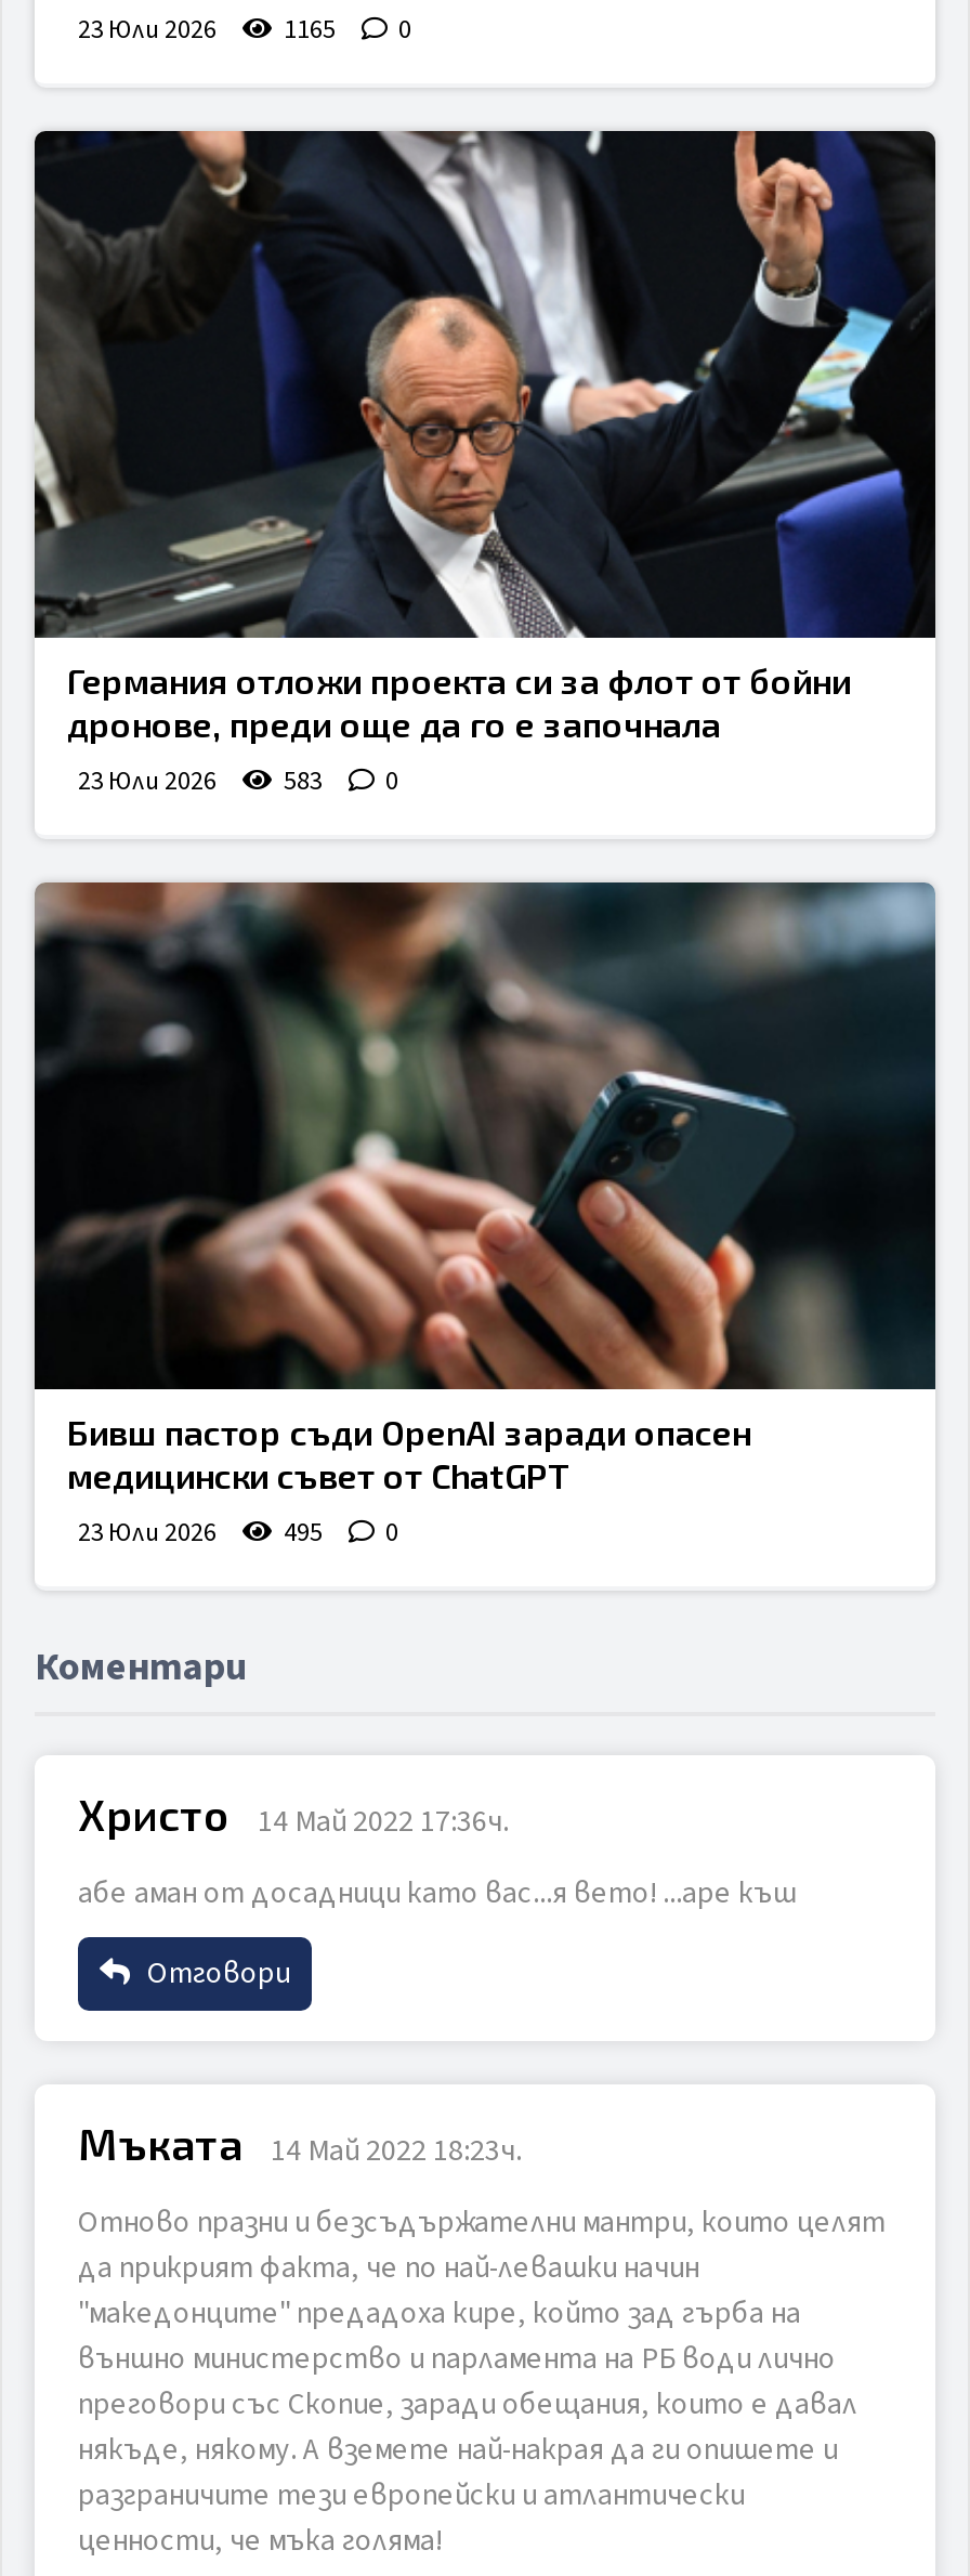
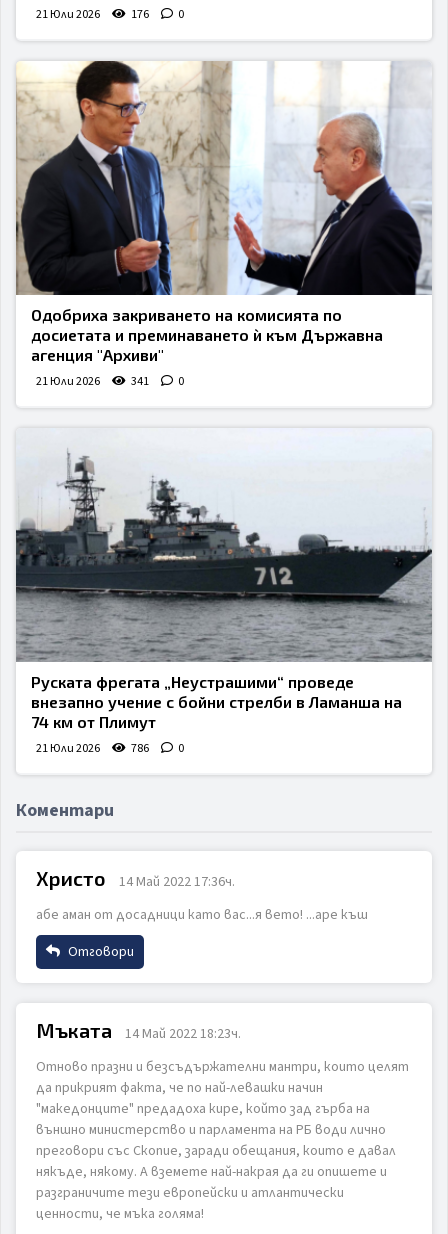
- 23 Юли 2026
- 1165
+ 21 Юли 2026
+ 176

- [image]
- Германия отложи проекта си за флот от бойни
- дронове, преди още да го е започнала
+ [image]
+ Одобриха закриването на комисията по
+ досиетата и преминаването ѝ към Държавна
+ агенция "Архиви"

- 23 Юли 2026
- 583
+ 21 Юли 2026
+ 341

- [image]
- Бивш пастор съди OpenAI заради опасен
- медицински съвет от ChatGPT
+ [image]
+ Руската фрегата „Неустрашими“ проведе
+ внезапно учение с бойни стрелби в Ламанша на
+ 74 км от Плимут

- 23 Юли 2026
- 495
+ 21 Юли 2026
+ 786
